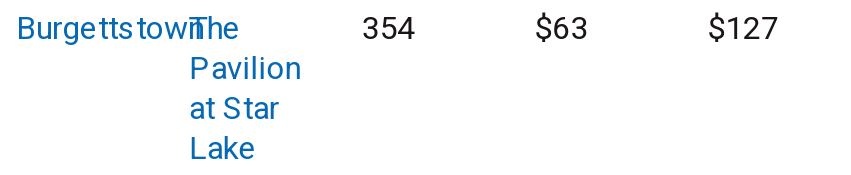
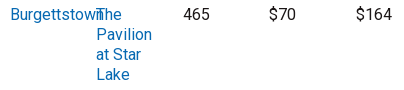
- 354
+ 465

- $63
+ $70

- $127
+ $164
